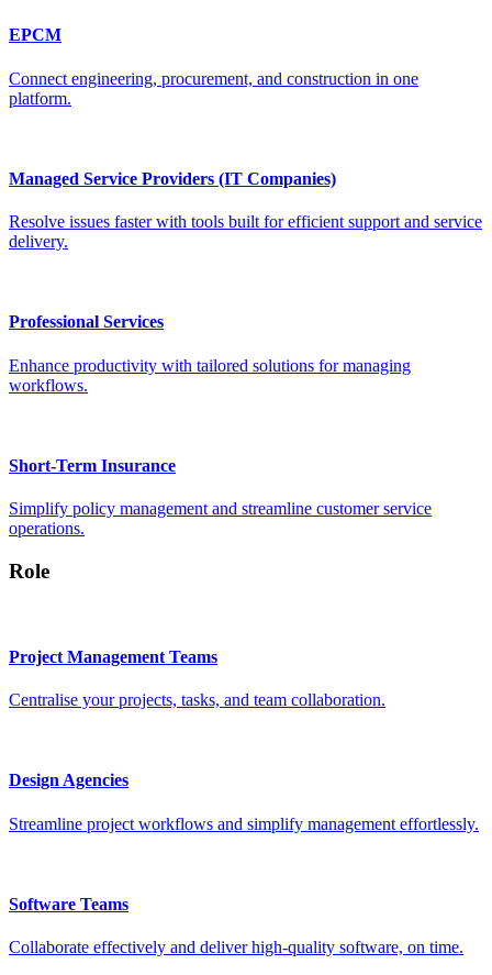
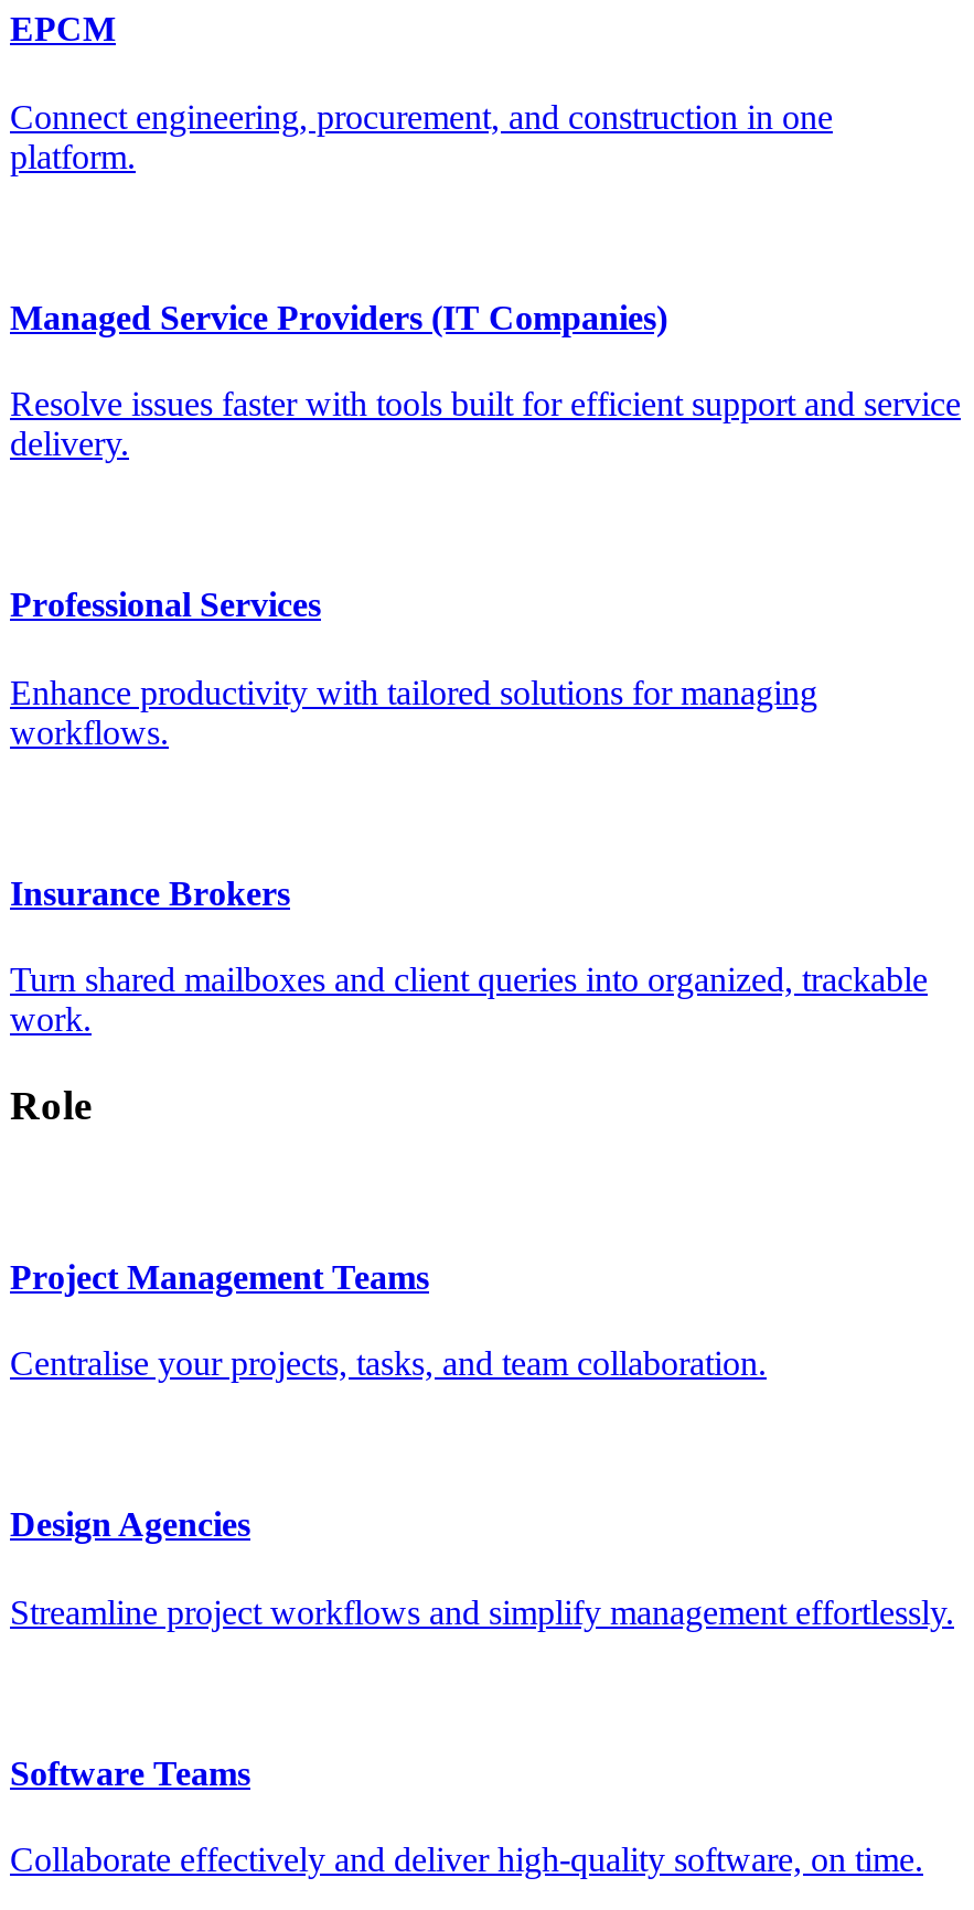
- Short-Term Insurance
+ Insurance Brokers

- Simplify policy management and streamline customer service
- operations.
+ Turn shared mailboxes and client queries into organized, trackable
+ work.
